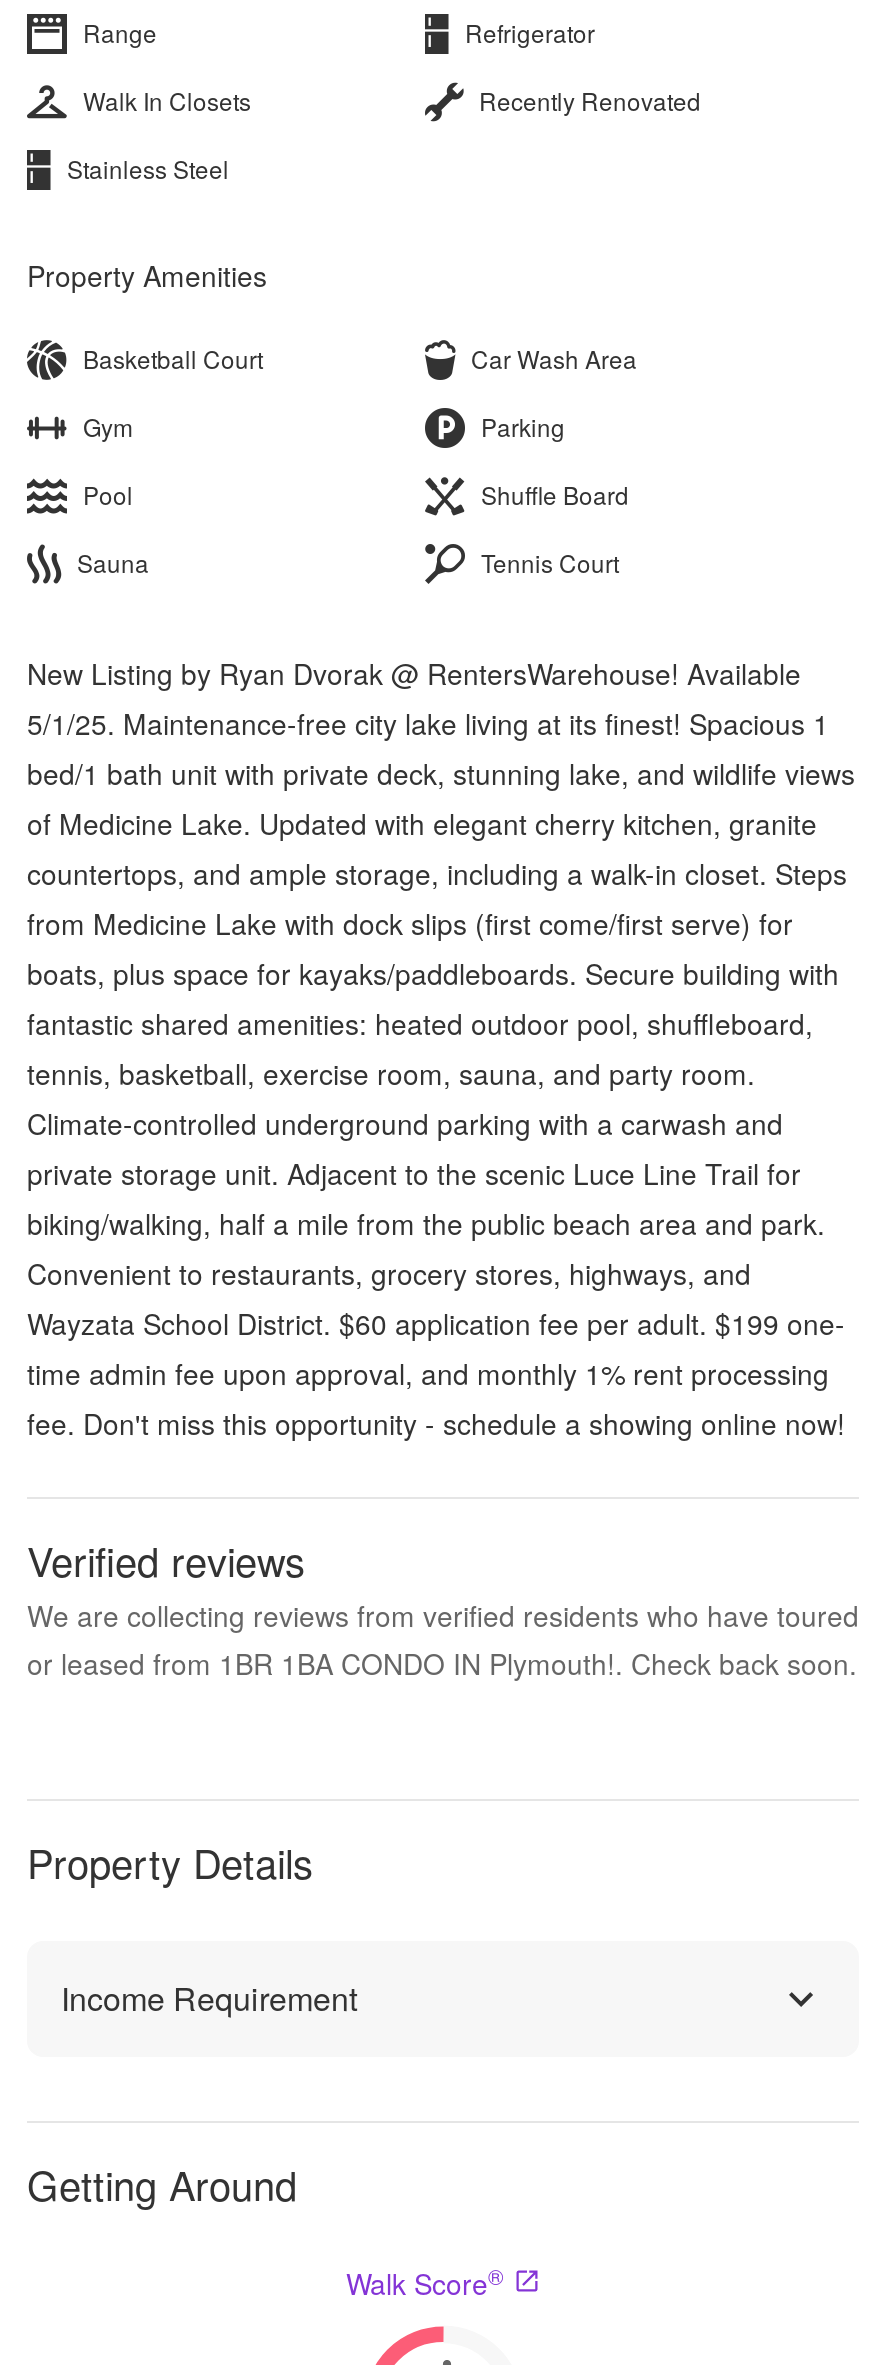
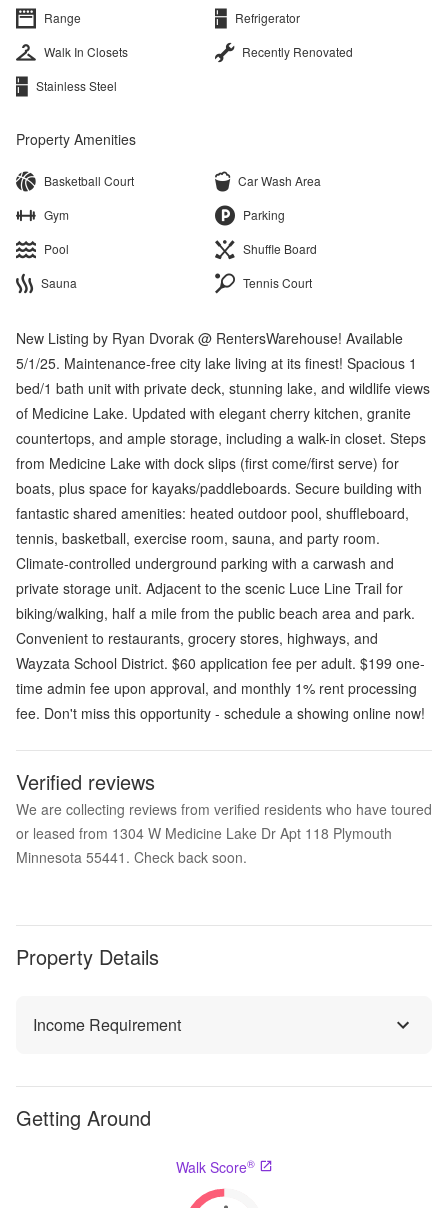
- or leased from 1BR 1BA CONDO IN Plymouth!. Check back soon.
+ or leased from 1304 W Medicine Lake Dr Apt 118 Plymouth
+ Minnesota 55441. Check back soon.
